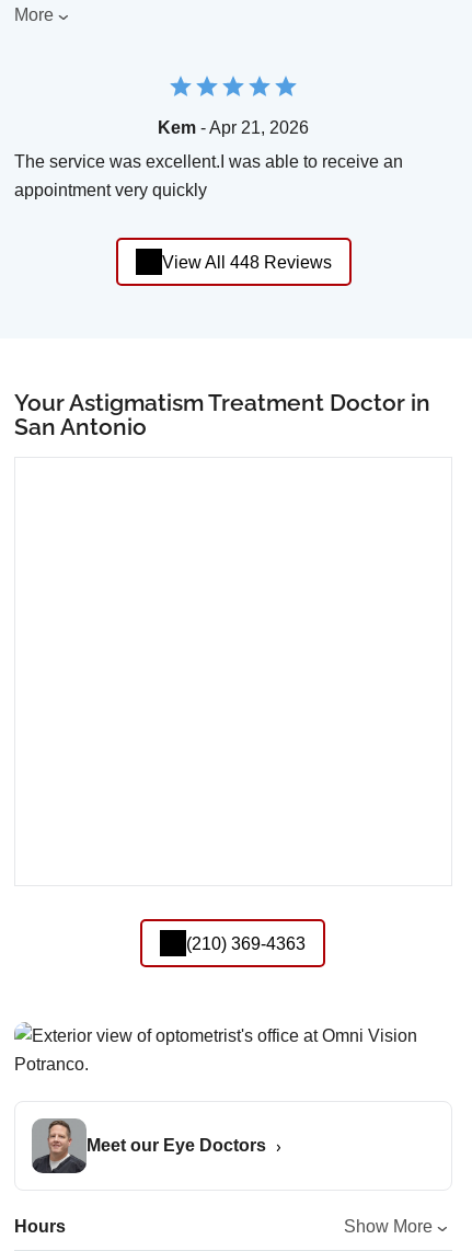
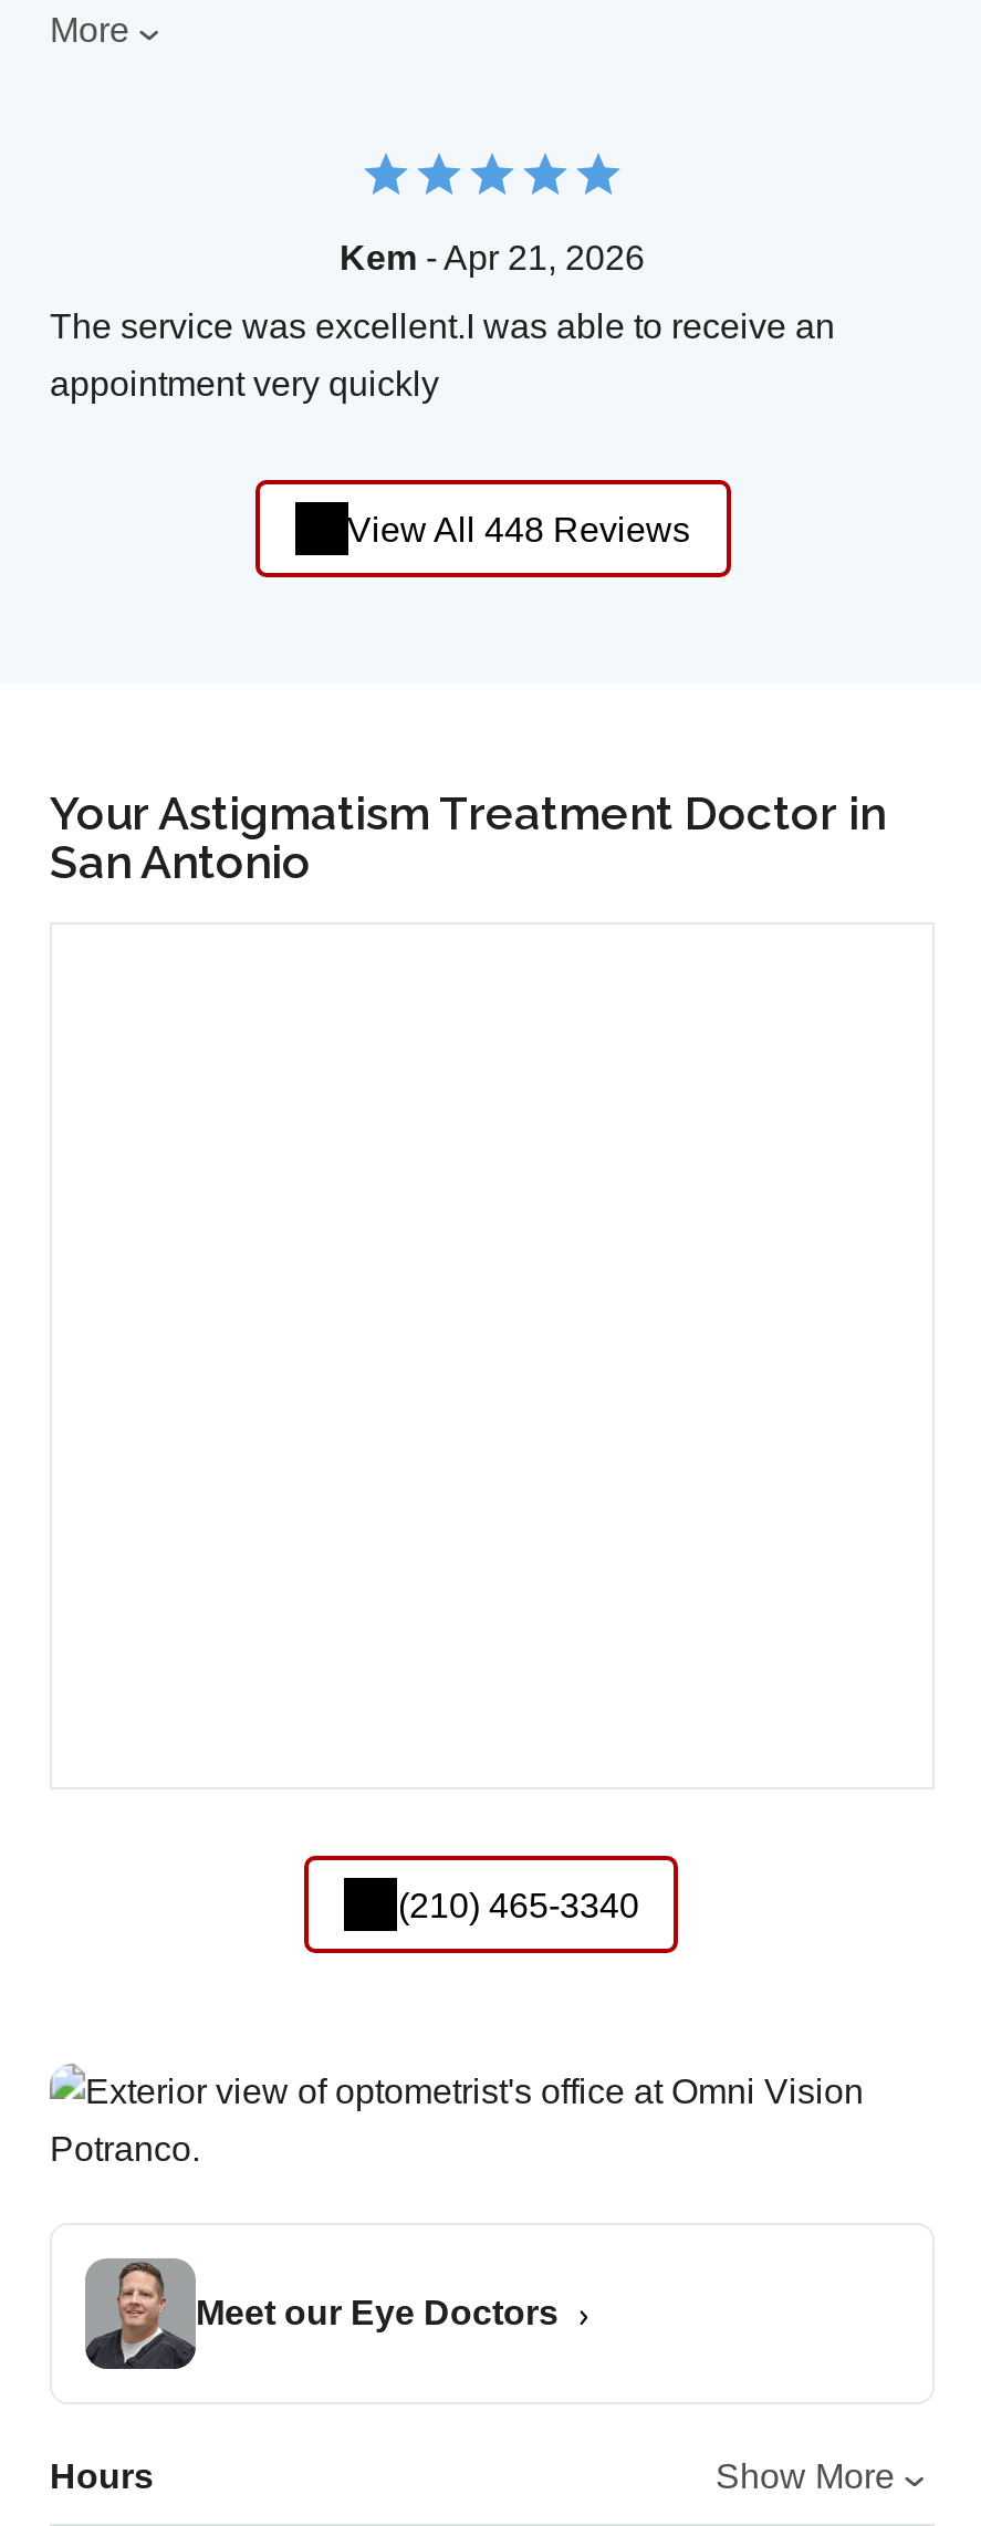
- (210) 369-4363
+ (210) 465-3340
